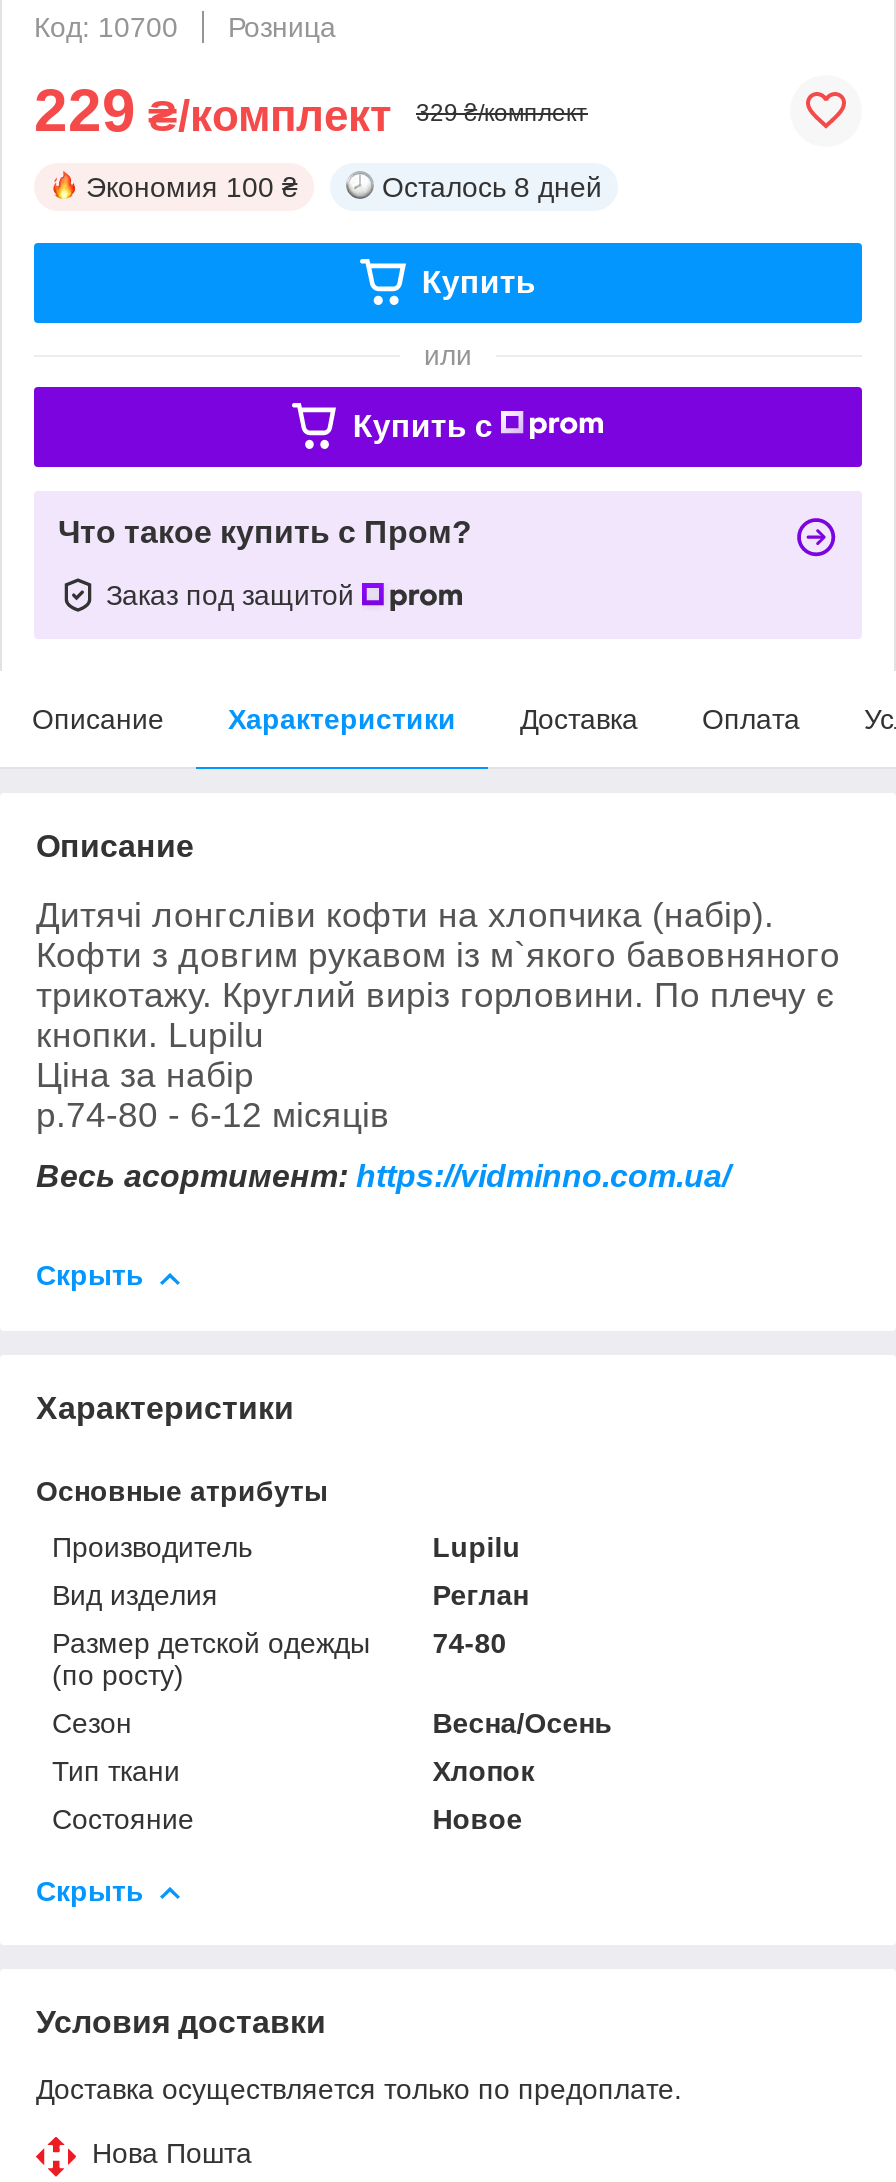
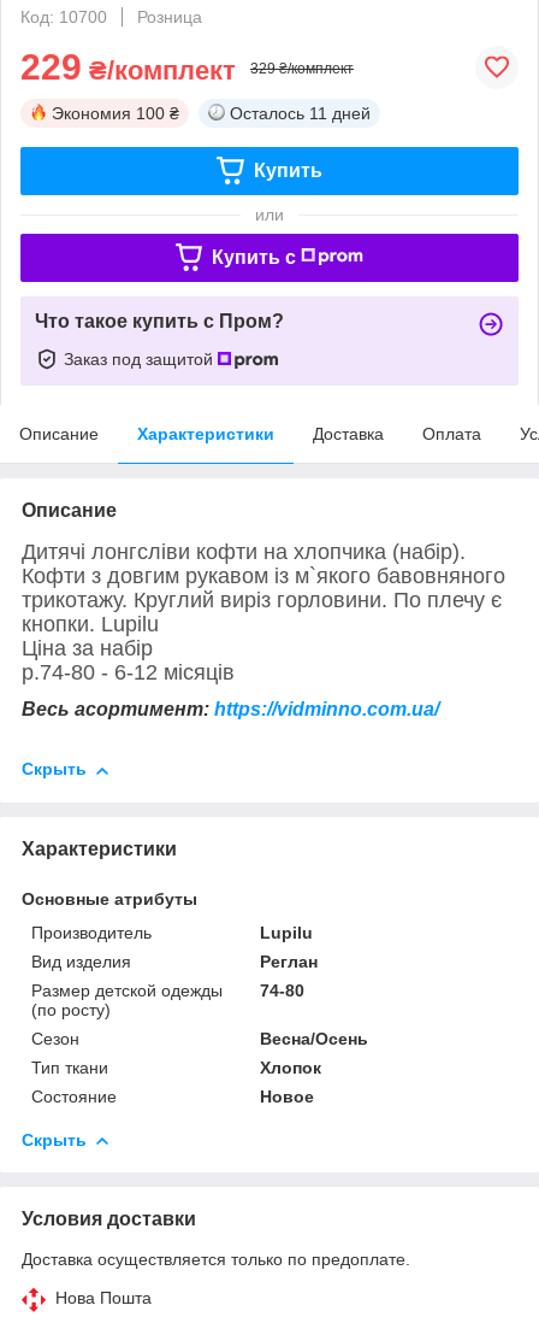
- Осталось 8 дней
+ Осталось 11 дней
